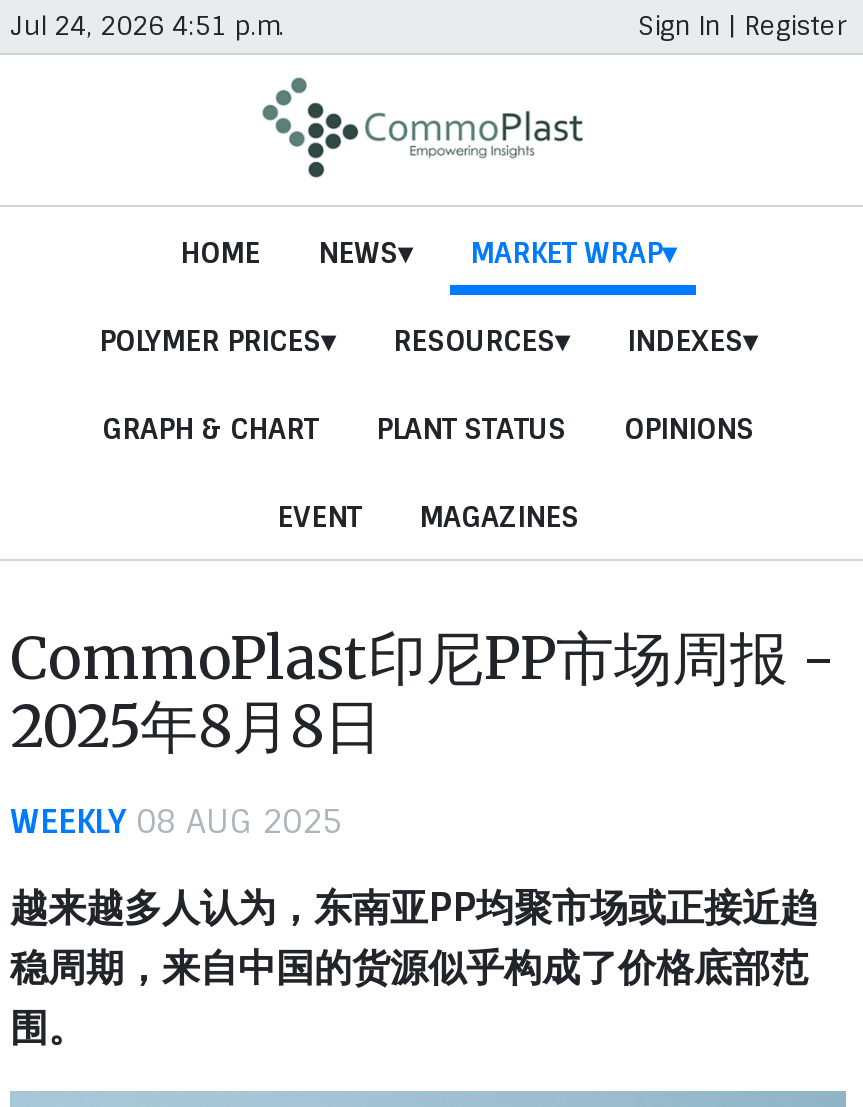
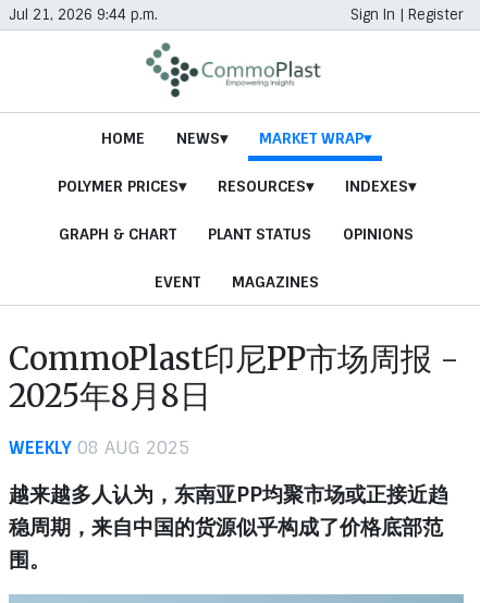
- Jul 24, 2026 4:51 p.m.
+ Jul 21, 2026 9:44 p.m.
